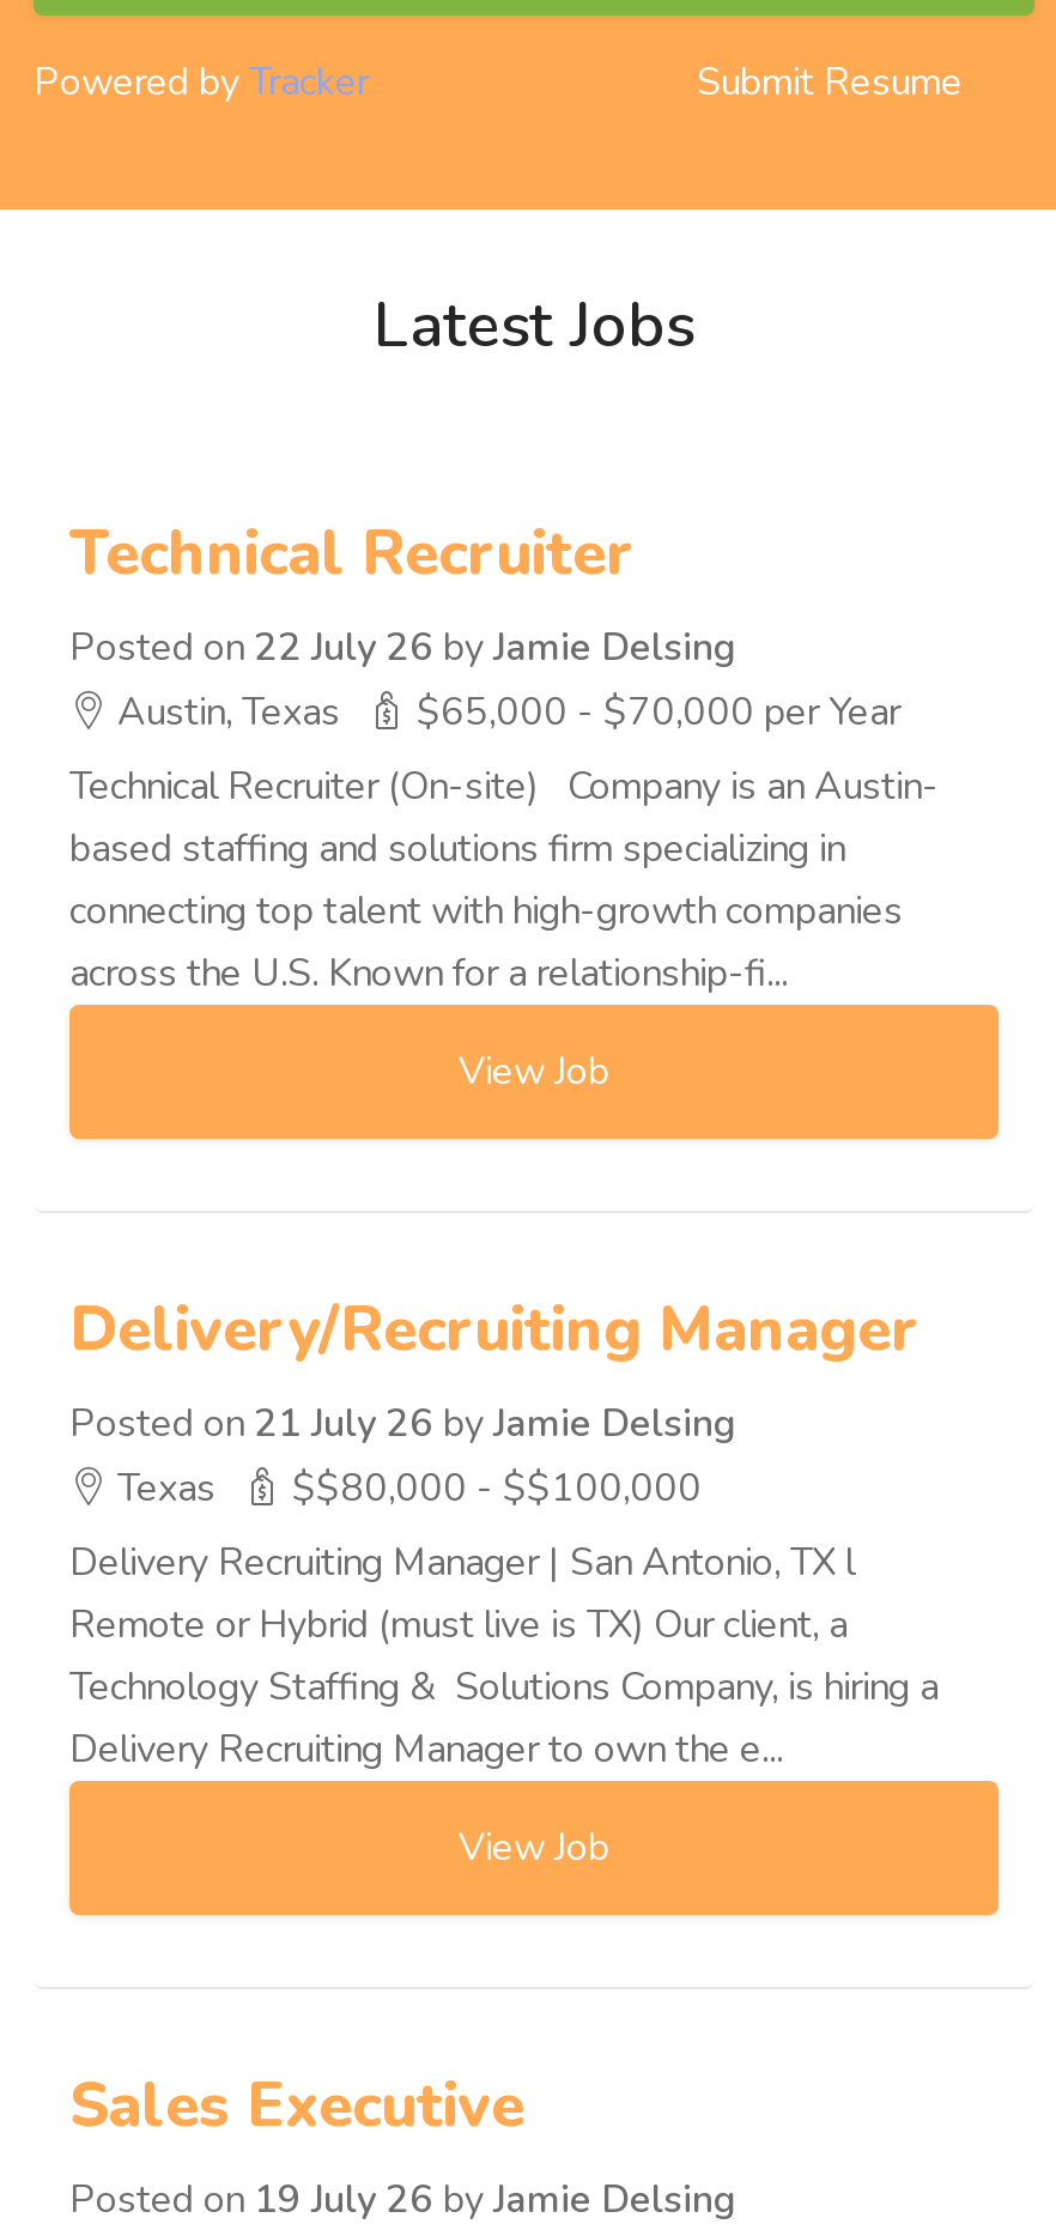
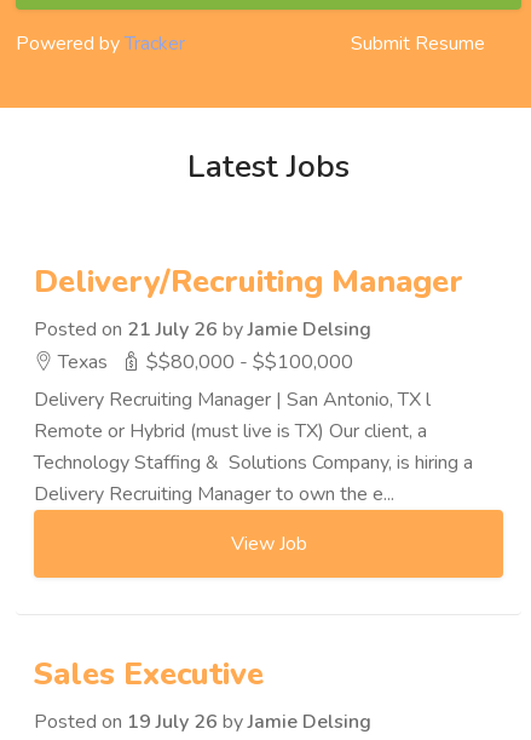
- Technical Recruiter
- Posted on 22 July 26 byJamie Delsing
- Austin, Texas
- $65,000 - $70,000 per Year
- Technical Recruiter (On-site) Company is an Austin-
- based staffing and solutions firm specializing in
- connecting top talent with high-growth companies
- across the U.S. Known for a relationship-fi...
- View Job
